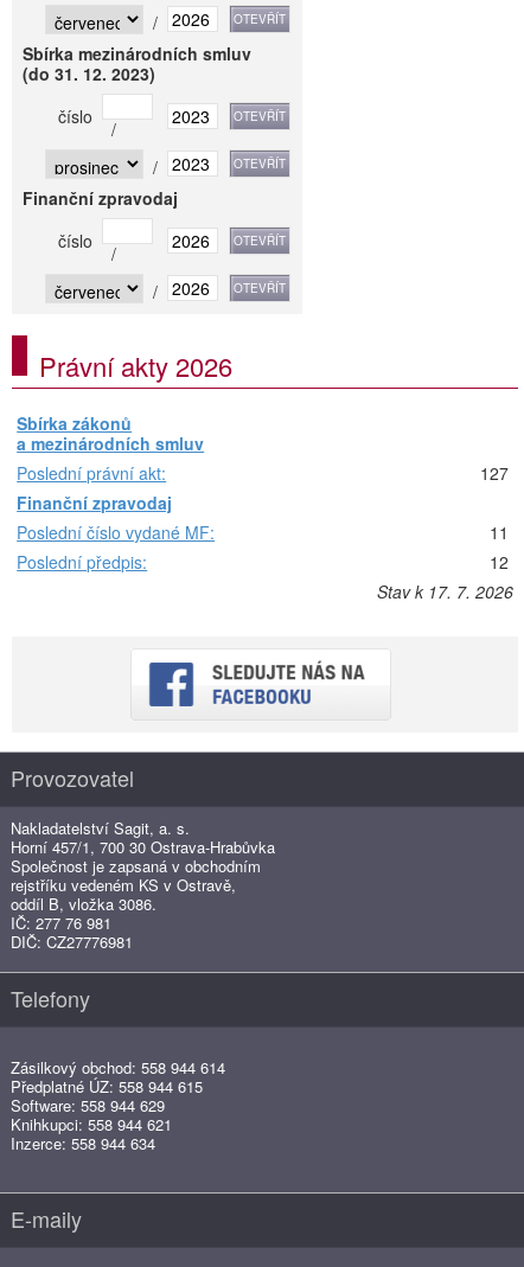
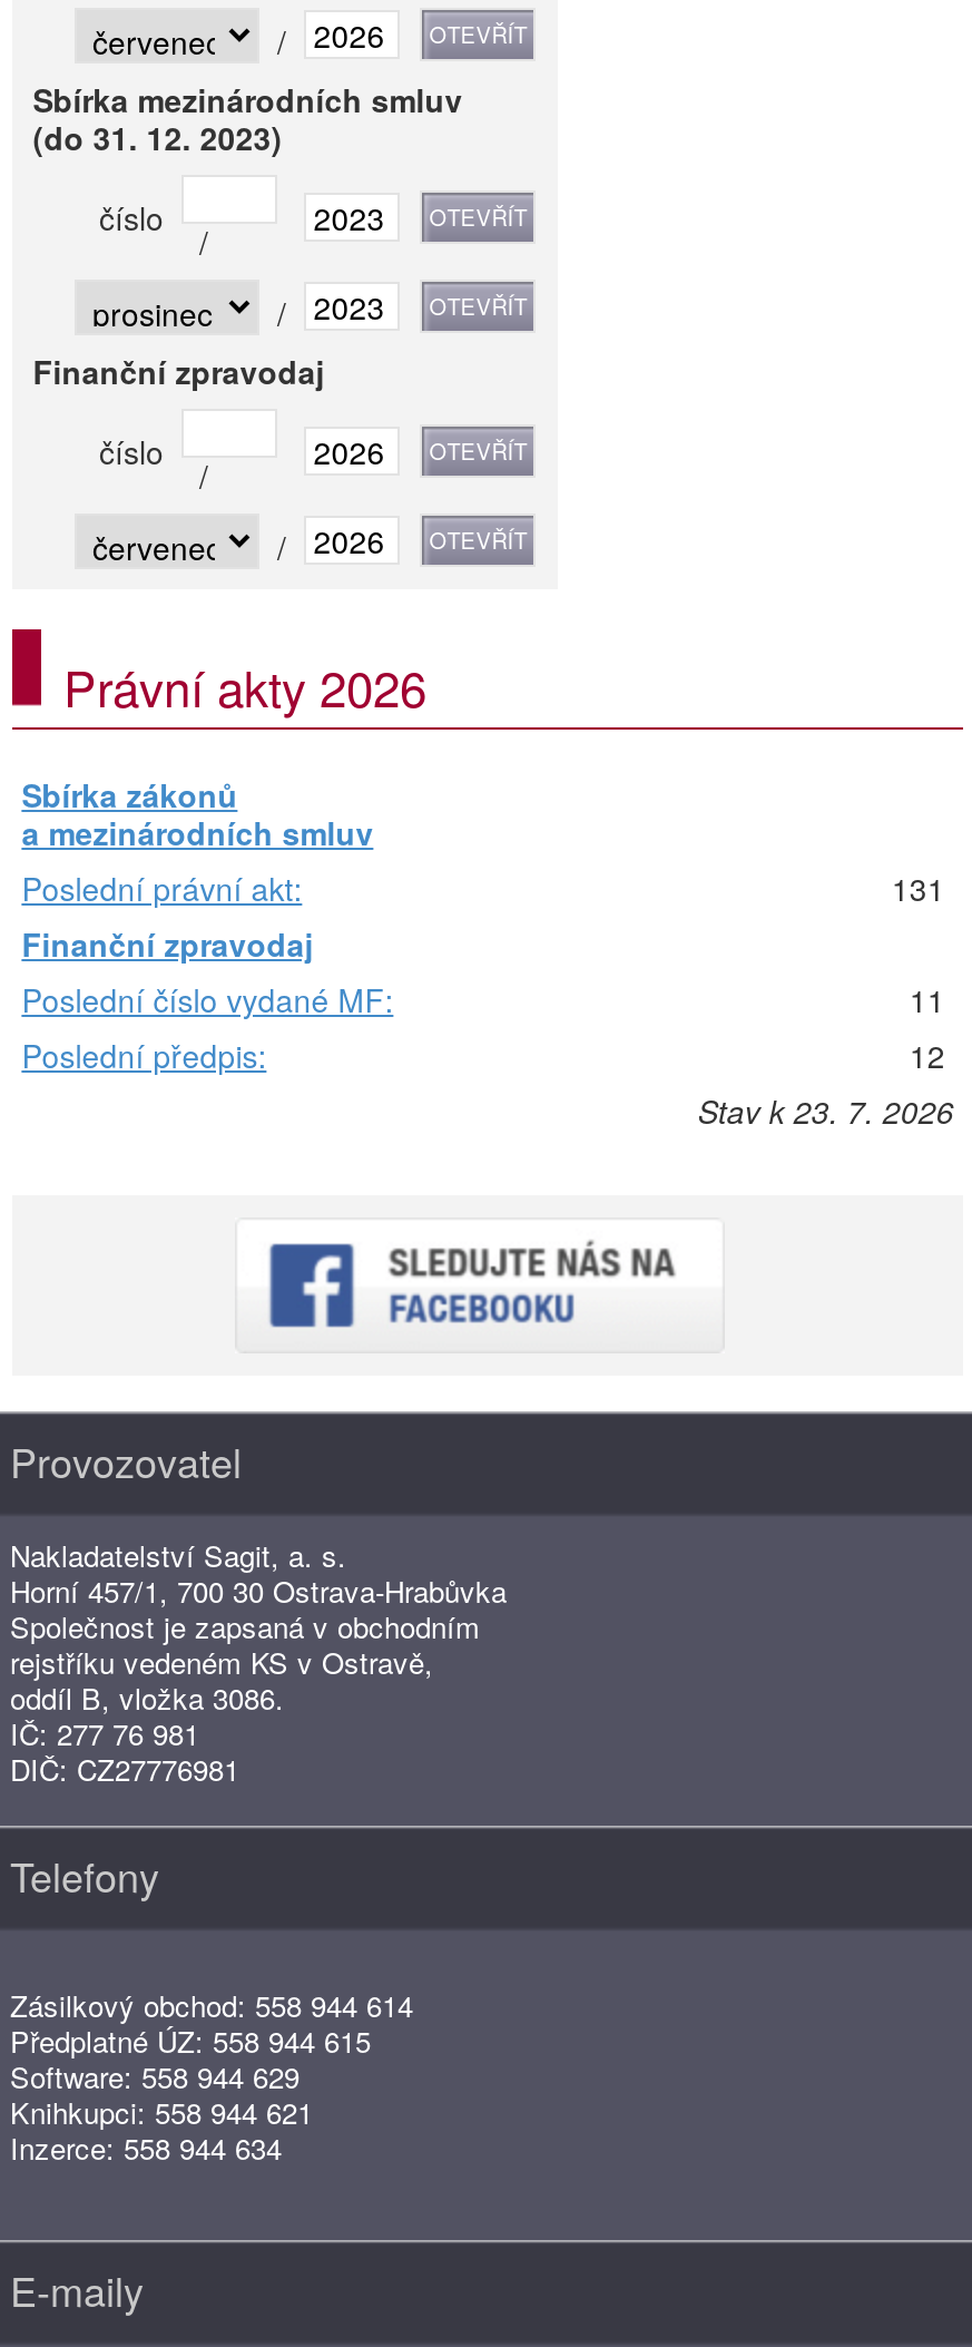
- 127
+ 131

- Stav k 17. 7. 2026
+ Stav k 23. 7. 2026
